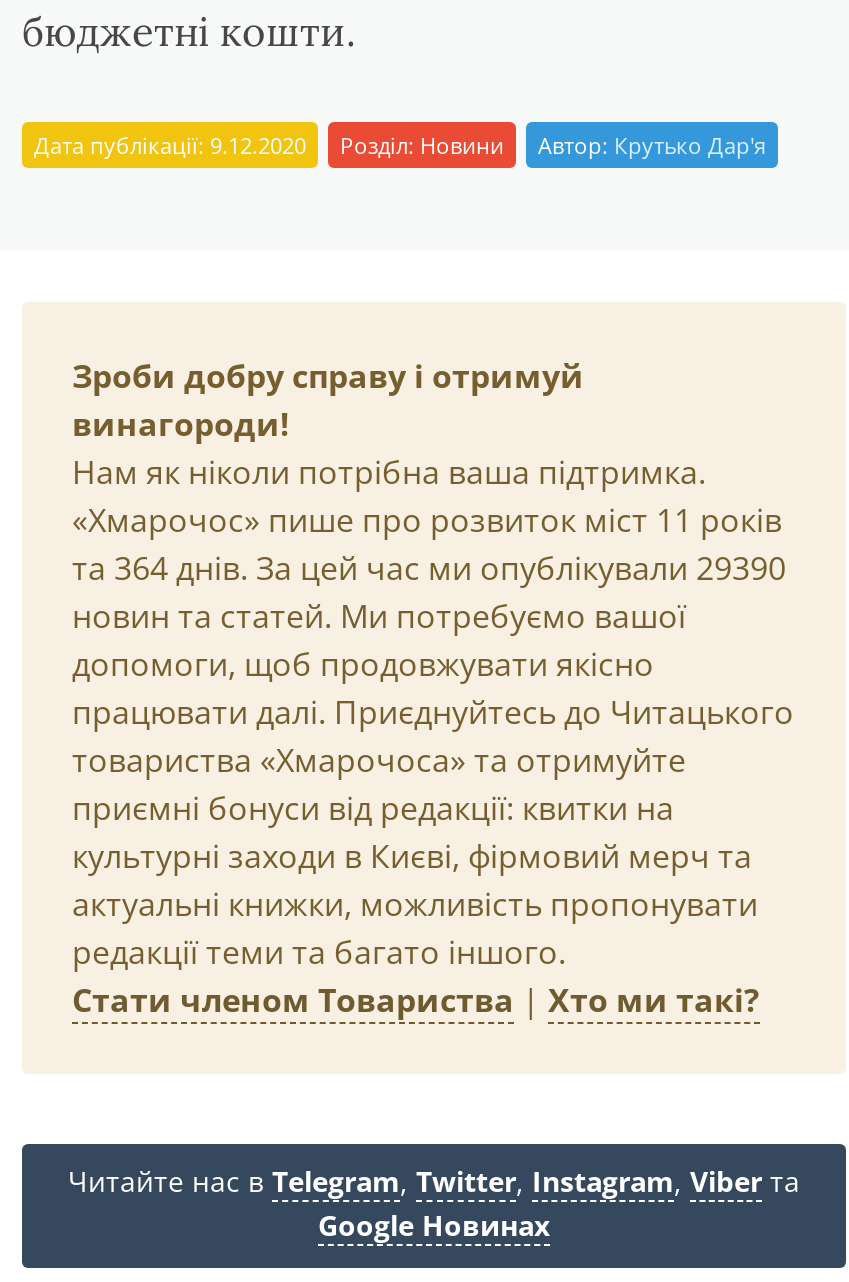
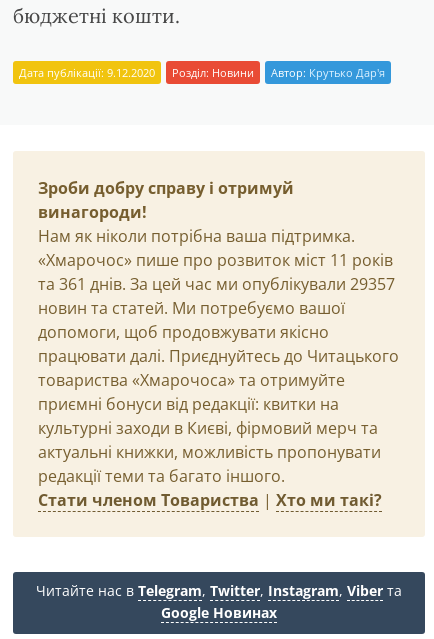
- та 364 днів. За цей час ми опублікували 29390
+ та 361 днів. За цей час ми опублікували 29357
